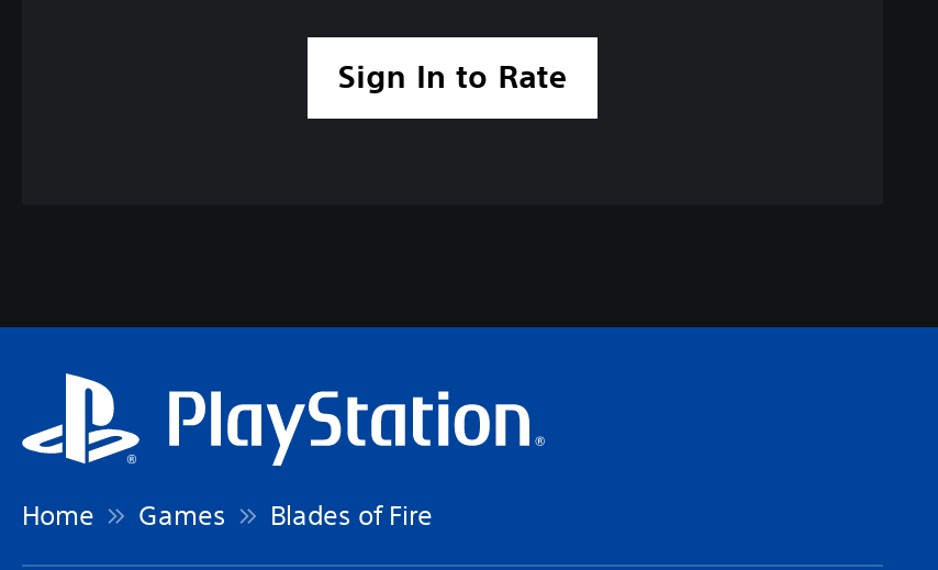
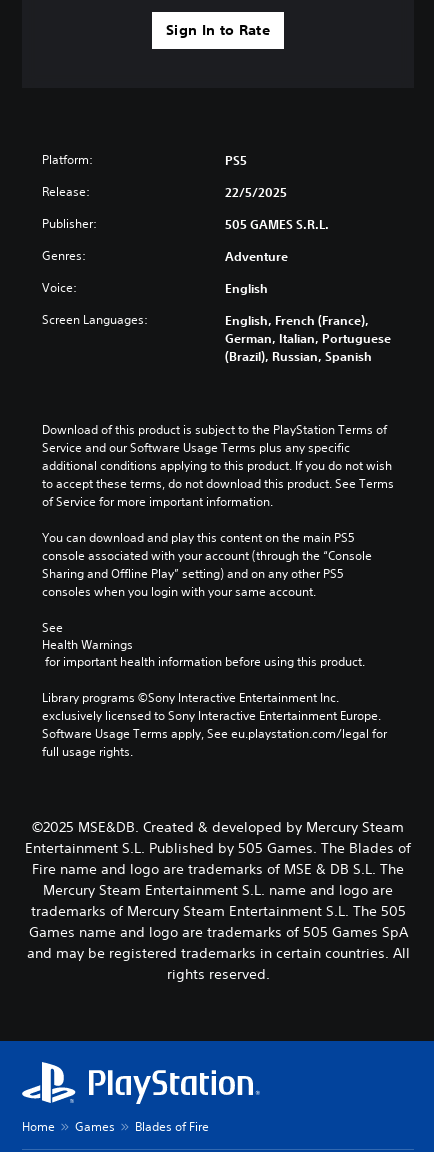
+ ©2025 MSE&DB. Created & developed by Mercury Steam
+ Entertainment S.L. Published by 505 Games. The Blades of
+ Fire name and logo are trademarks of MSE & DB S.L. The
+ Mercury Steam Entertainment S.L. name and logo are
+ trademarks of Mercury Steam Entertainment S.L. The 505
+ Games name and logo are trademarks of 505 Games SpA
+ and may be registered trademarks in certain countries. All
+ rights reserved.

+ Platform:
+ PS5
+ Release:
+ 22/5/2025
+ Publisher:
+ 505 GAMES S.R.L.
+ Genres:
+ Adventure
+ Voice:
+ English
+ Screen Languages:
+ English, French (France),
+ German, Italian, Portuguese
+ (Brazil), Russian, Spanish

+ Download of this product is subject to the PlayStation Terms of
+ Service and our Software Usage Terms plus any specific
+ additional conditions applying to this product. If you do not wish
+ to accept these terms, do not download this product. See Terms
+ of Service for more important information.
+ You can download and play this content on the main PS5
+ console associated with your account (through the “Console
+ Sharing and Offline Play” setting) and on any other PS5
+ consoles when you login with your same account.
+ See
+ Health Warnings
+ for important health information before using this product.
+ Library programs ©Sony Interactive Entertainment Inc.
+ exclusively licensed to Sony Interactive Entertainment Europe.
+ Software Usage Terms apply, See eu.playstation.com/legal for
+ full usage rights.
